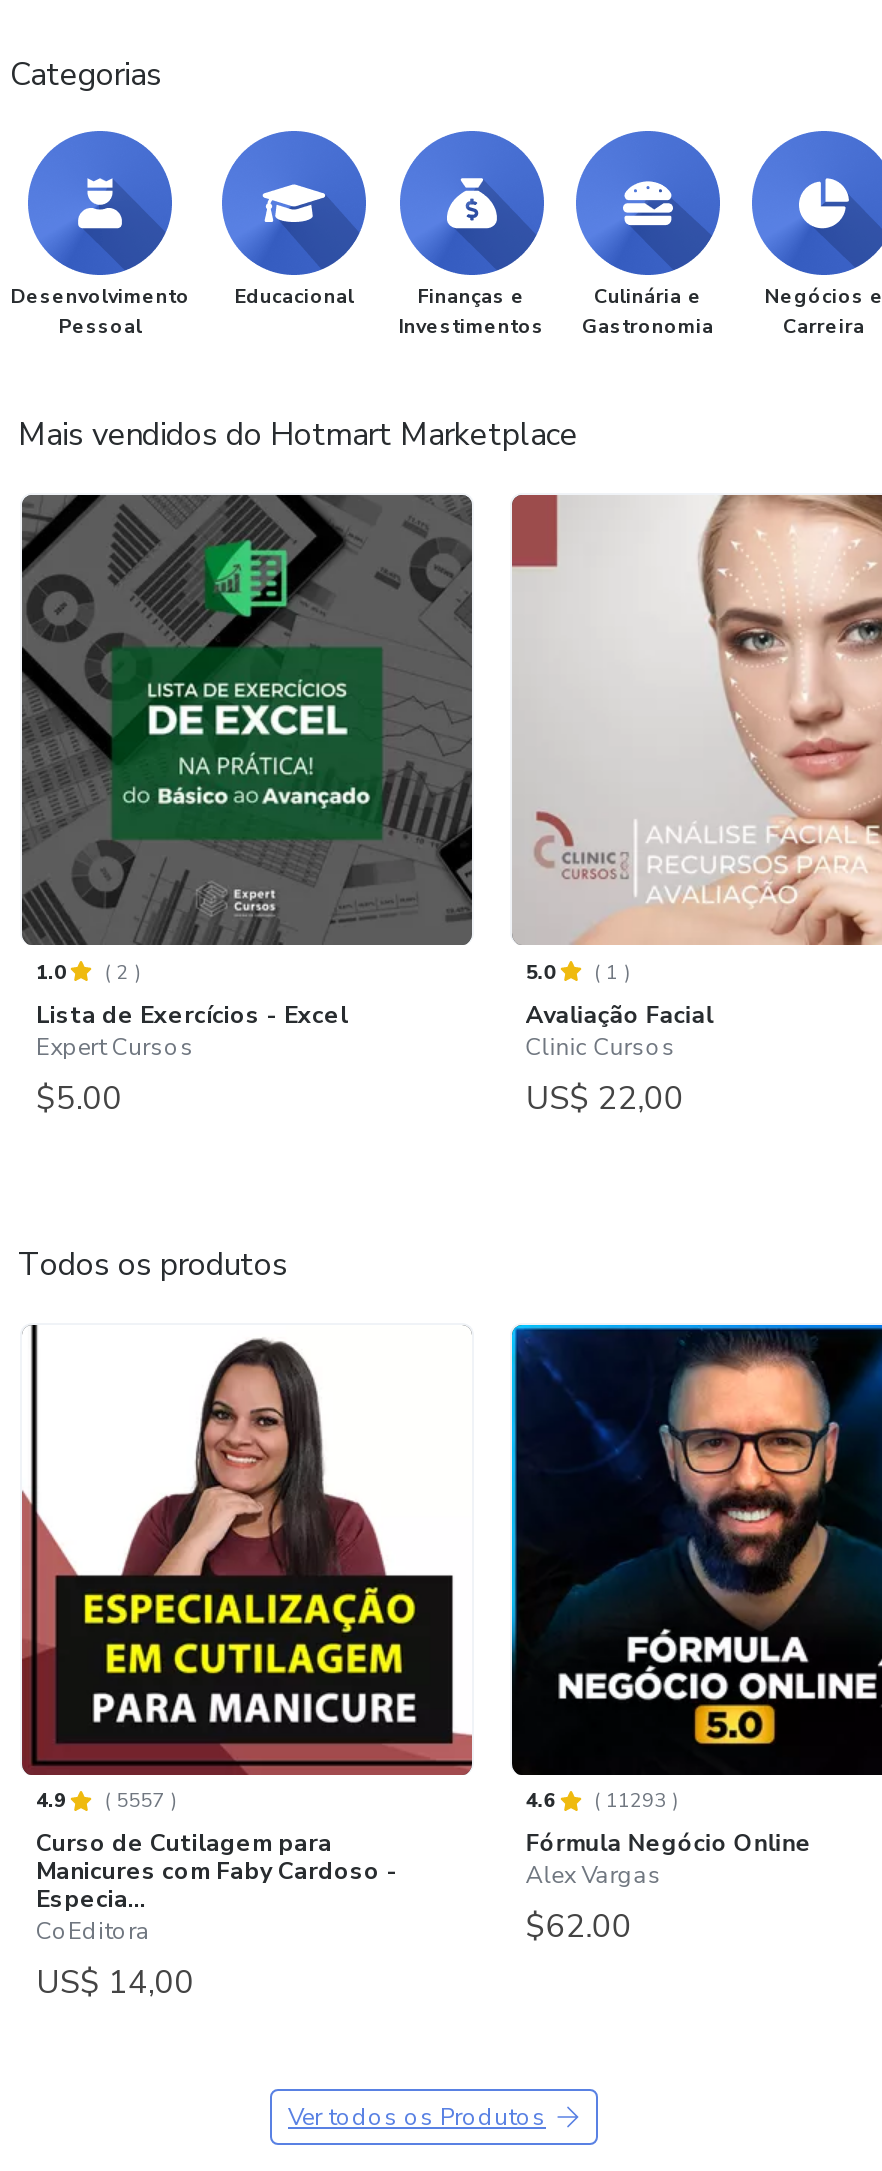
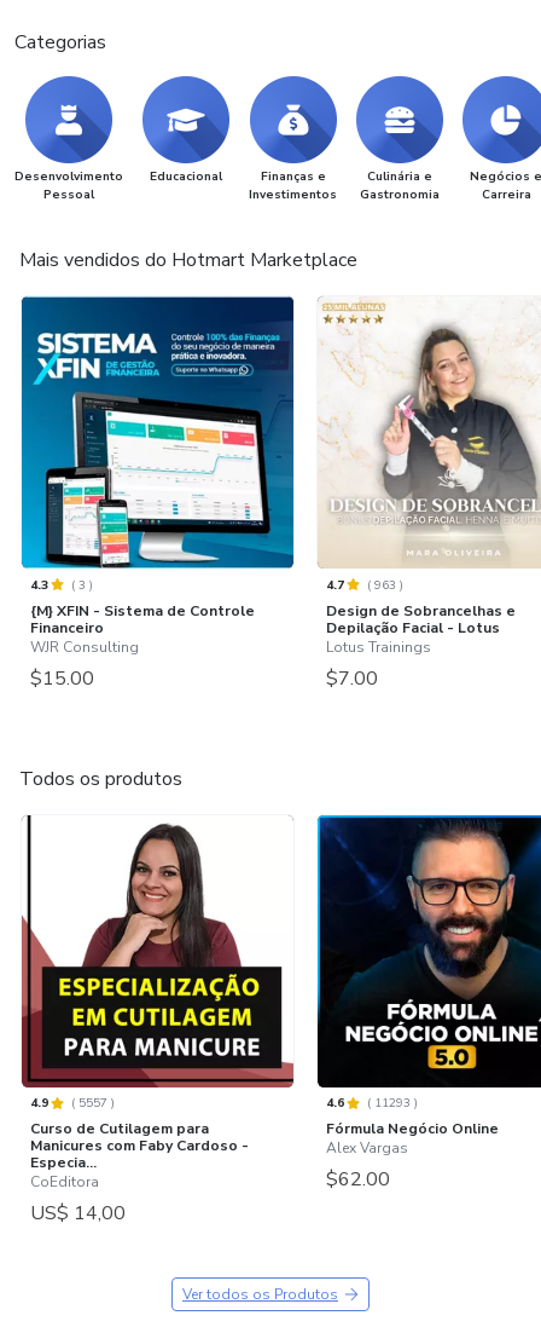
- [image]
- 1.0
- (2)
- Lista de Exercícios - Excel
- Expert Cursos
- $5.00
+ [image]
+ 4.3
+ (3)
+ {M} XFIN - Sistema de Controle
+ Financeiro
+ WJR Consulting
+ $15.00

- [image]
- 5.0
- (1)
- Avaliação Facial
- Clinic Cursos
- US$ 22,00
+ [image]
+ 4.7
+ (963)
+ Design de Sobrancelhas e
+ Depilação Facial - Lotus
+ Lotus Trainings
+ $7.00
